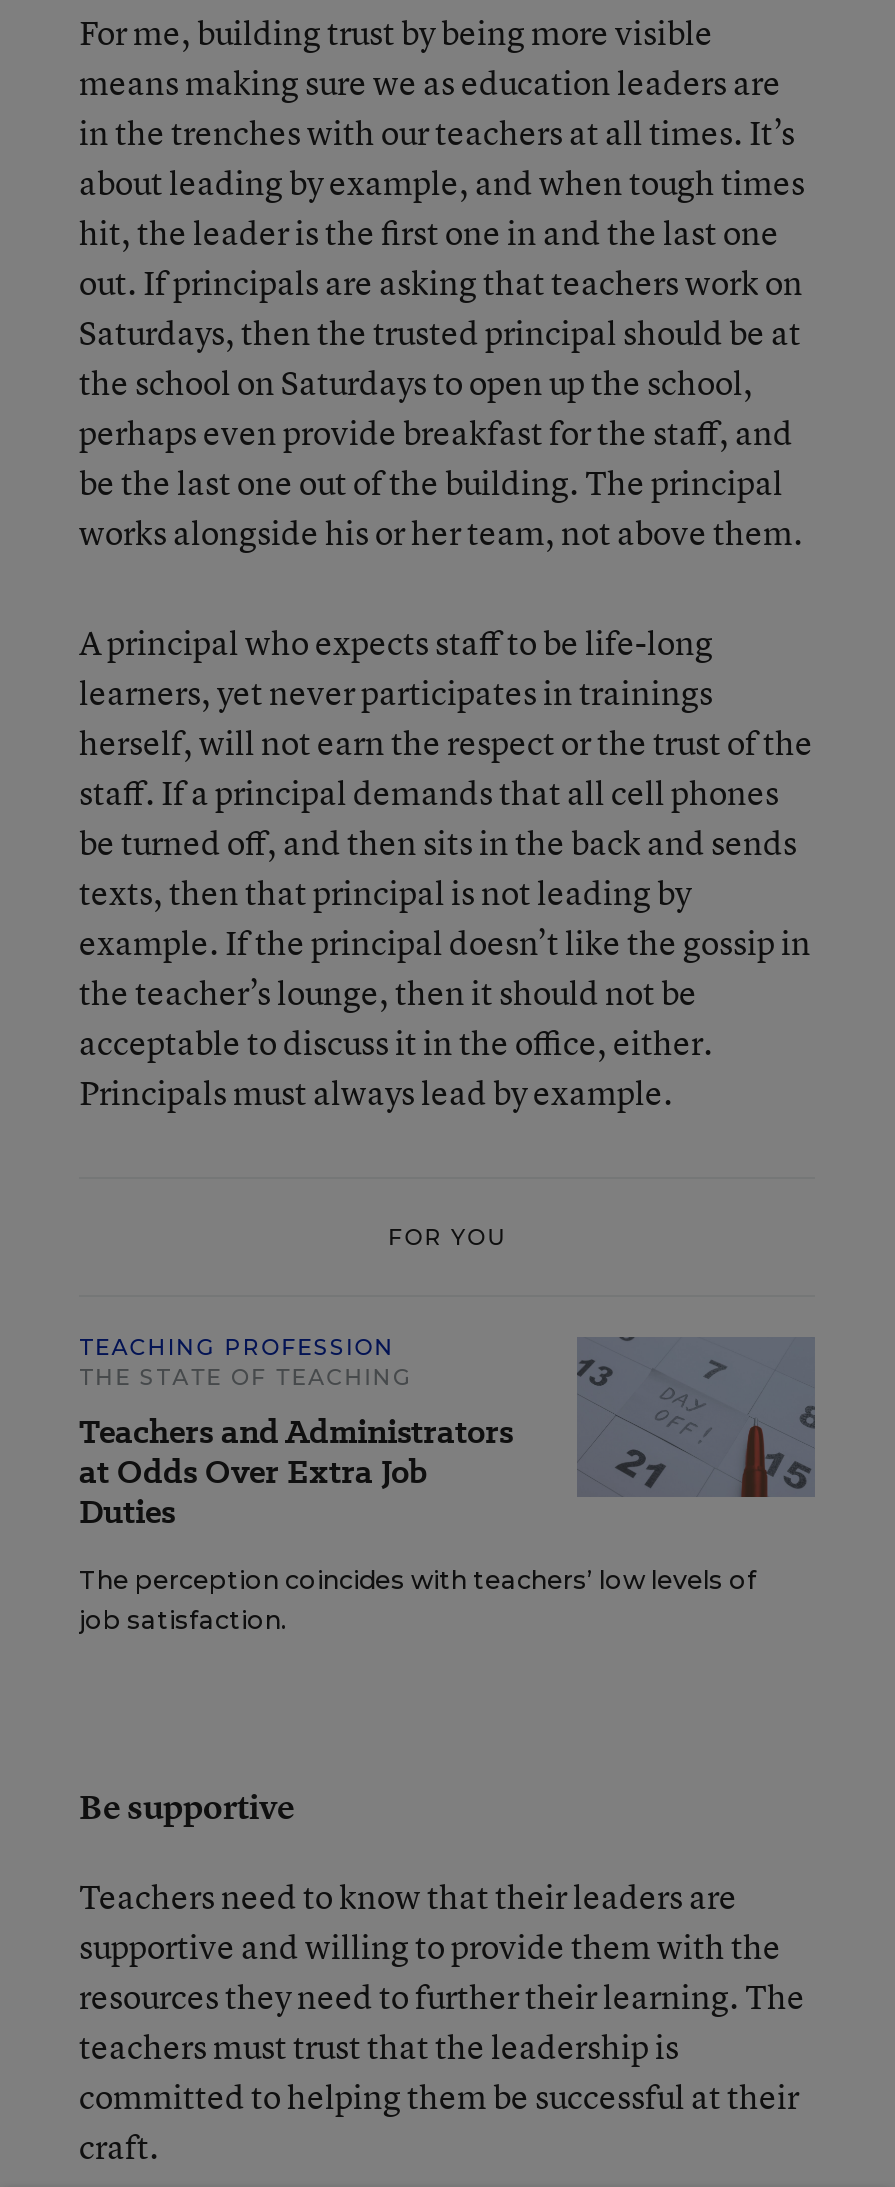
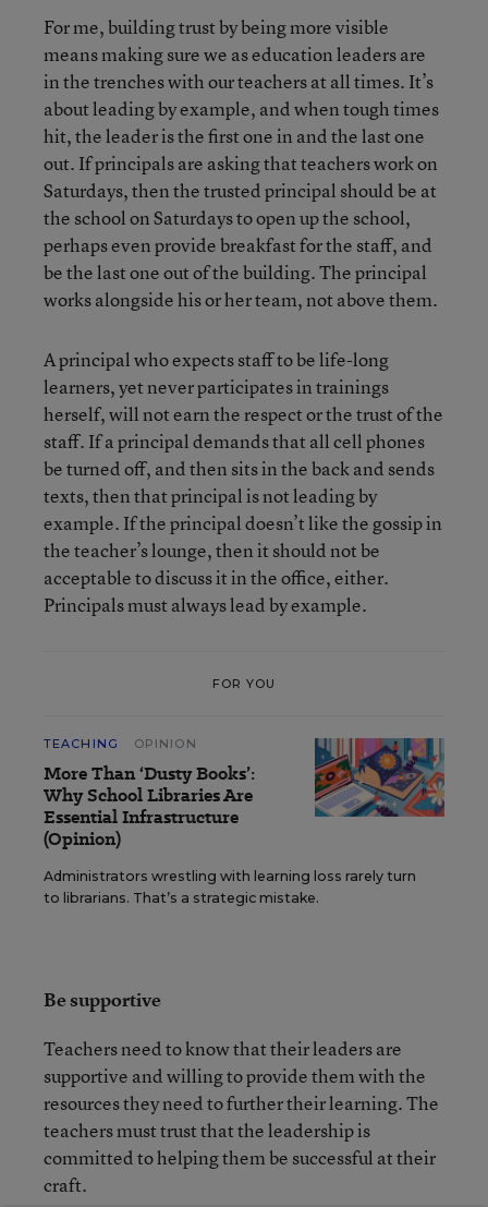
- TEACHING PROFESSION
- THE STATE OF TEACHING
- Teachers and Administrators
- at Odds Over Extra Job
- Duties
+ TEACHING
+ OPINION
+ More Than ‘Dusty Books’:
+ Why School Libraries Are
+ Essential Infrastructure
+ (Opinion)

- [image]
- The perception coincides with teachers’ low levels of
- job satisfaction.
+ [image]
+ Administrators wrestling with learning loss rarely turn
+ to librarians. That’s a strategic mistake.
